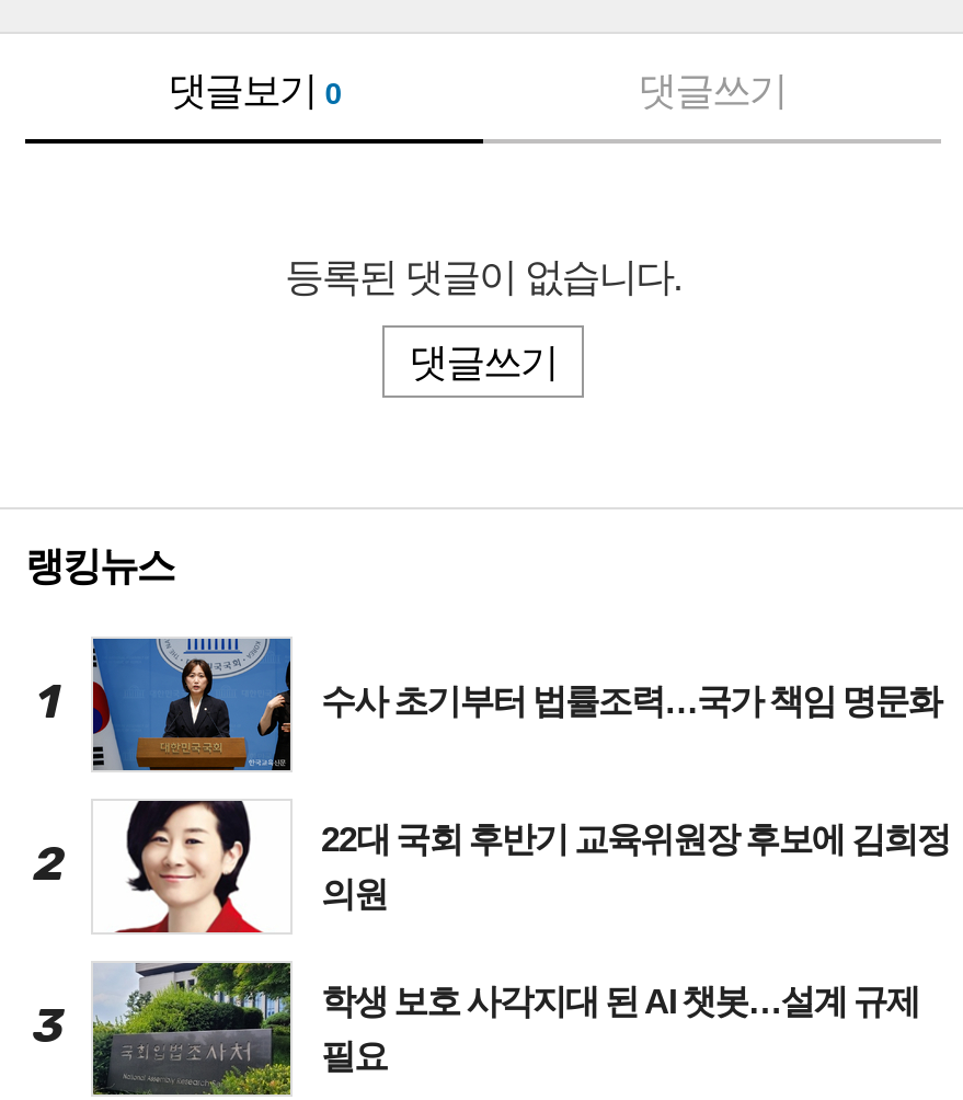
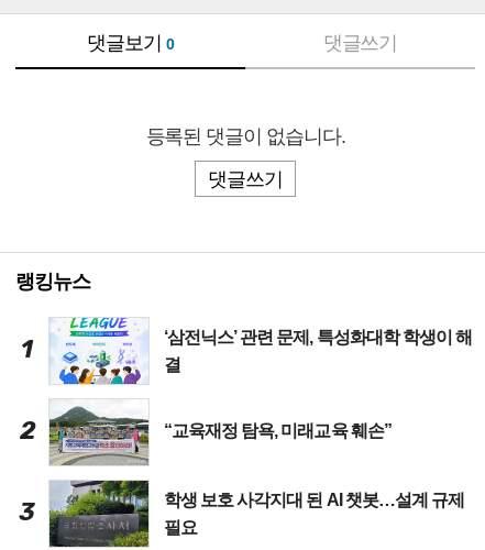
- [image]
- 수사 초기부터 법률조력…국가 책임 명문화
+ [image]
+ ‘삼전닉스’ 관련 문제, 특성화대학 학생이 해
+ 결

- [image]
- 22대 국회 후반기 교육위원장 후보에 김희정
- 의원
+ [image]
+ “교육재정 탐욕, 미래교육 훼손”
